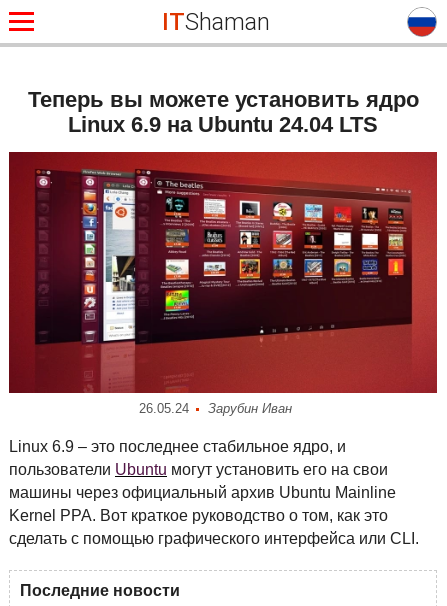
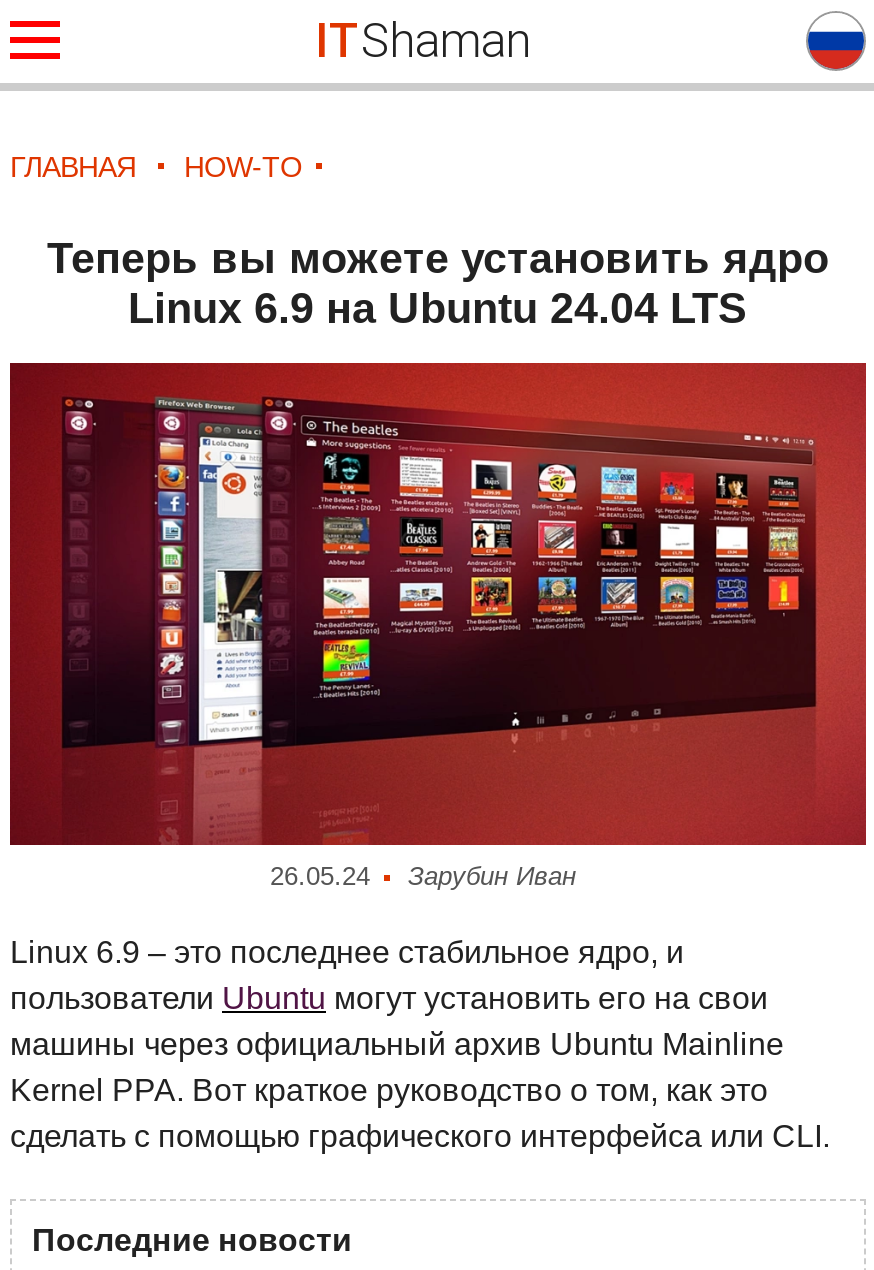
+ ГЛАВНАЯ
+ HOW-TO
